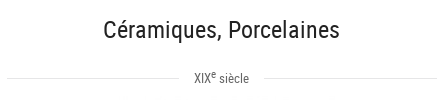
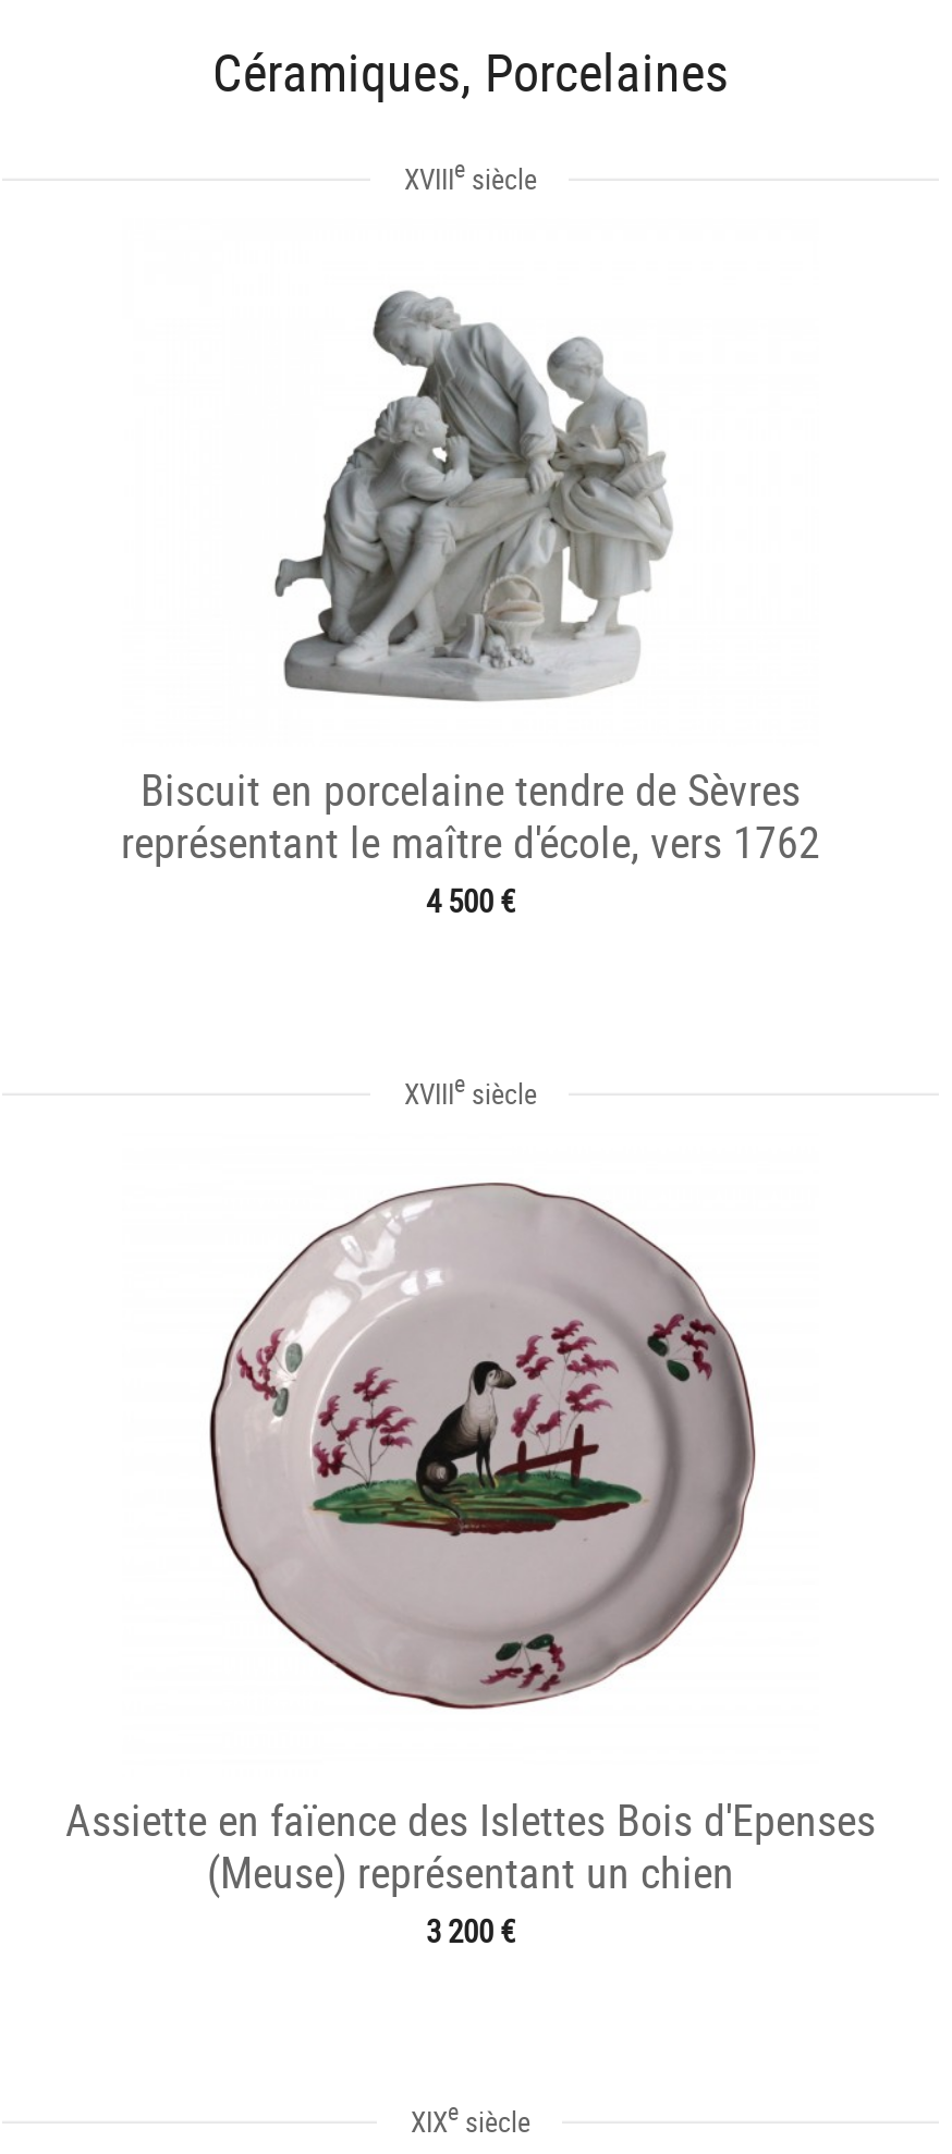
+ [image]
+ Assiette en faïence des Islettes Bois d'Epenses
+ (Meuse) représentant un chien
+ 3 200 €

+ [image]
+ Biscuit en porcelaine tendre de Sèvres
+ représentant le maître d'école, vers 1762
+ 4 500 €

+ XVIIIe siècle

+ XVIIIe siècle
